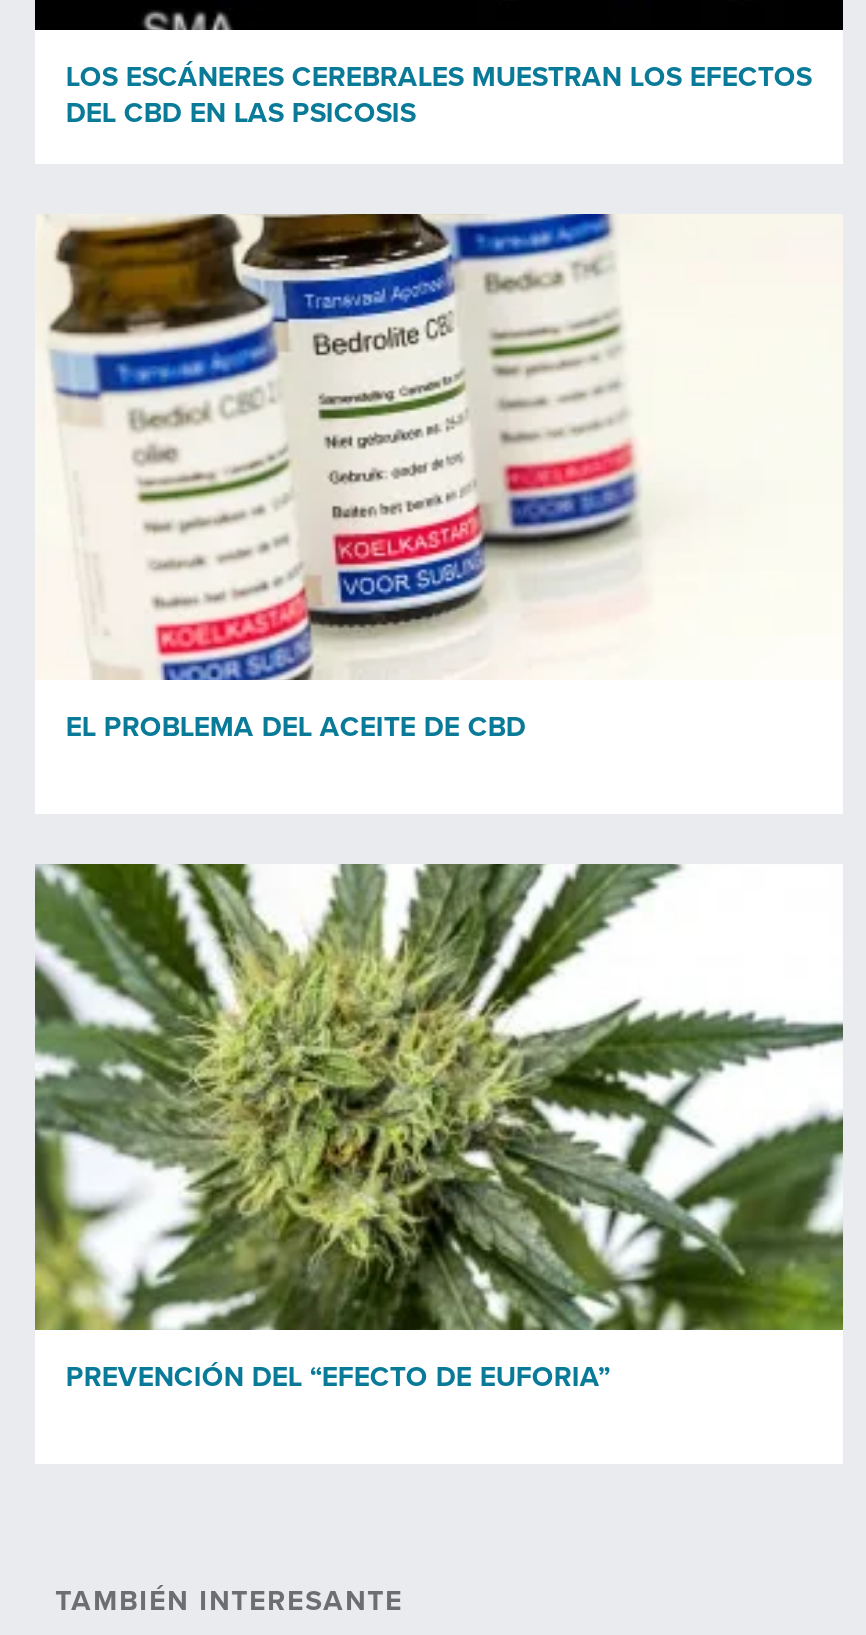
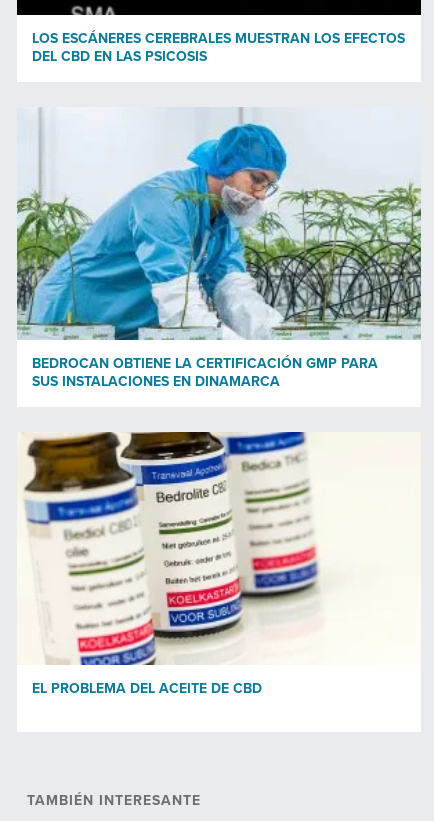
+ [image]
+ BEDROCAN OBTIENE LA CERTIFICACIÓN GMP PARA
+ SUS INSTALACIONES EN DINAMARCA

moved down: [image] | EL PROBLEMA DEL ACEITE DE CBD

- [image]
- PREVENCIÓN DEL “EFECTO DE EUFORIA”
